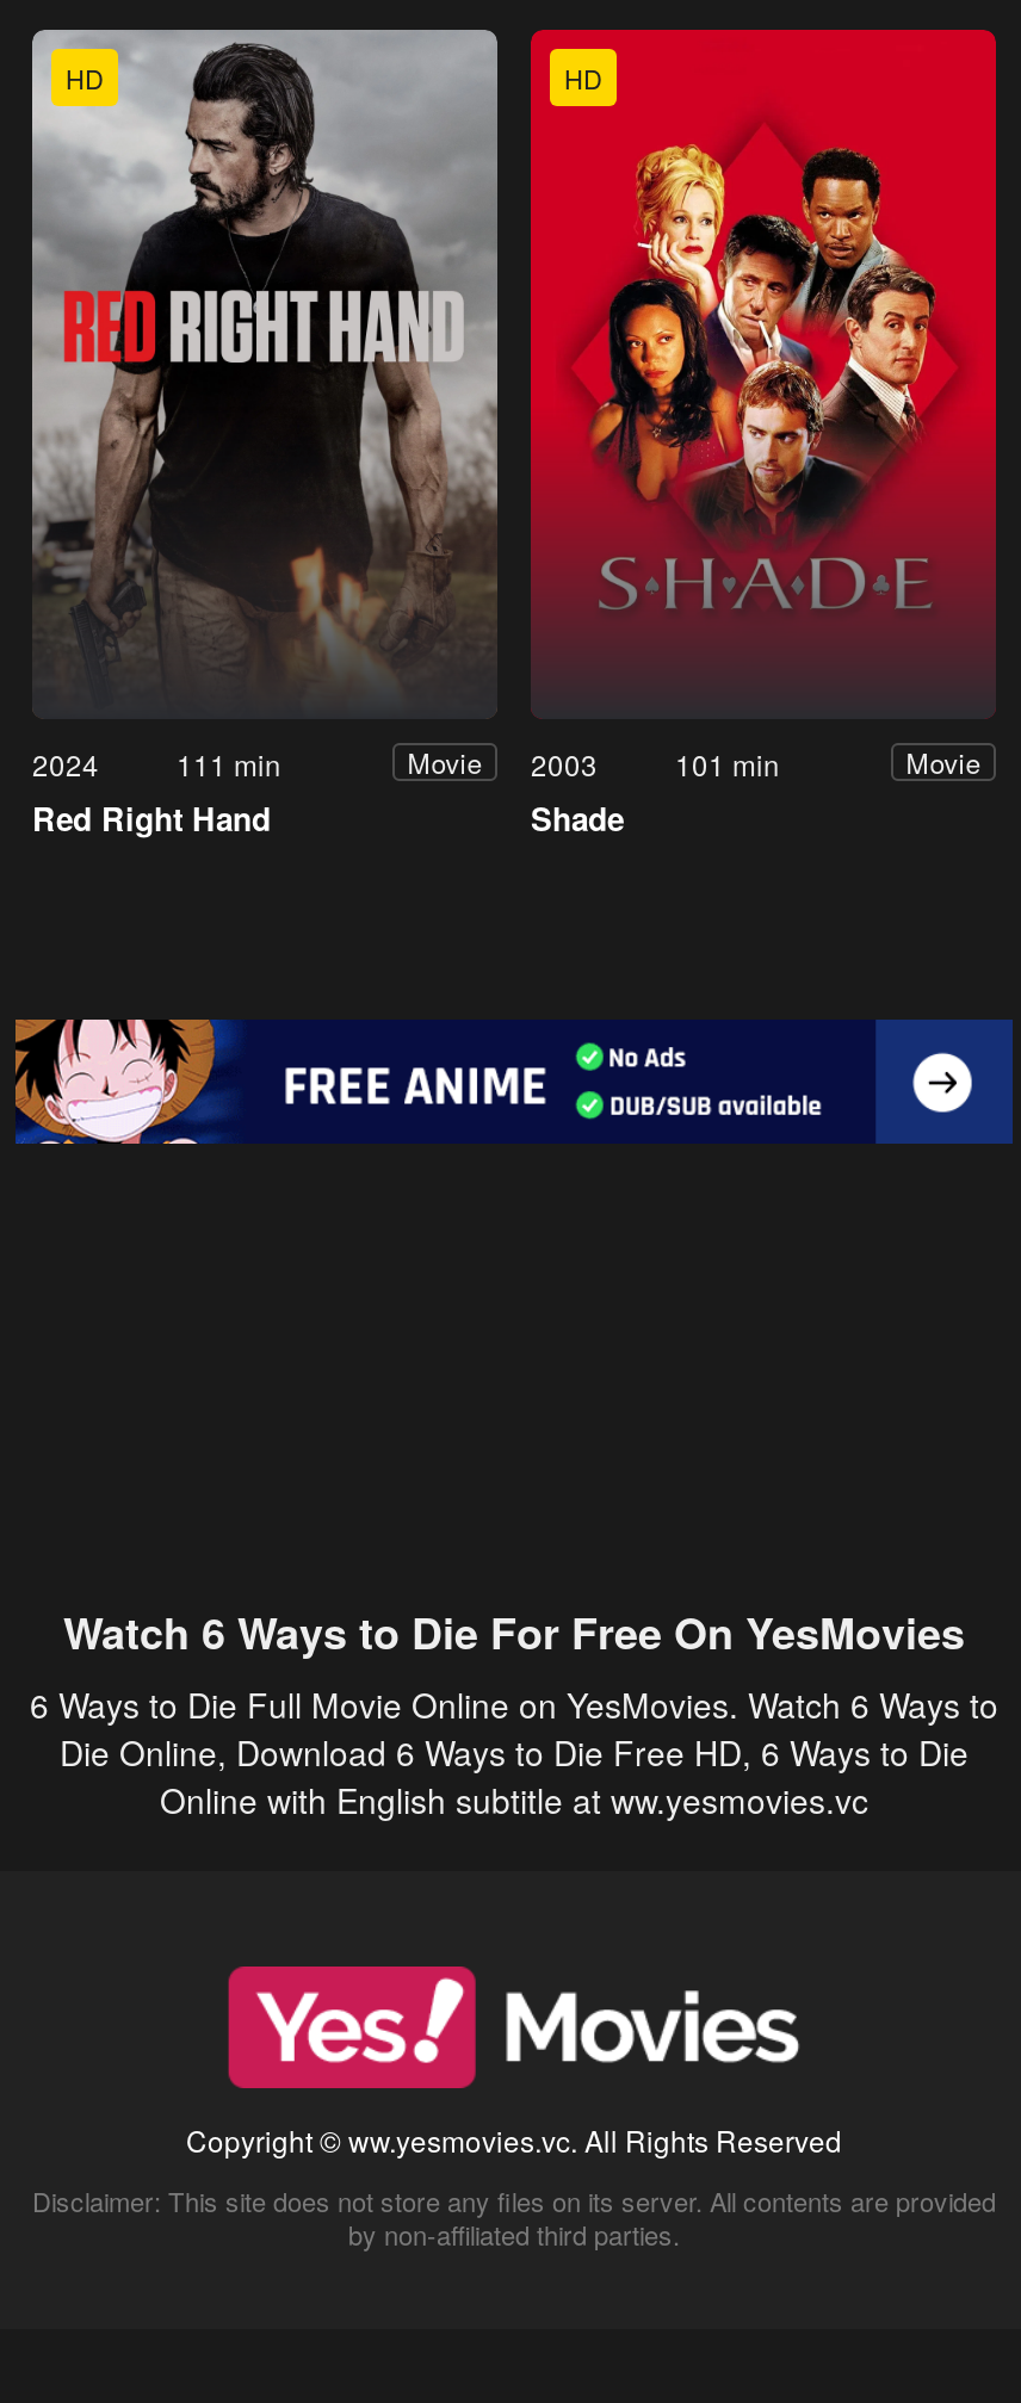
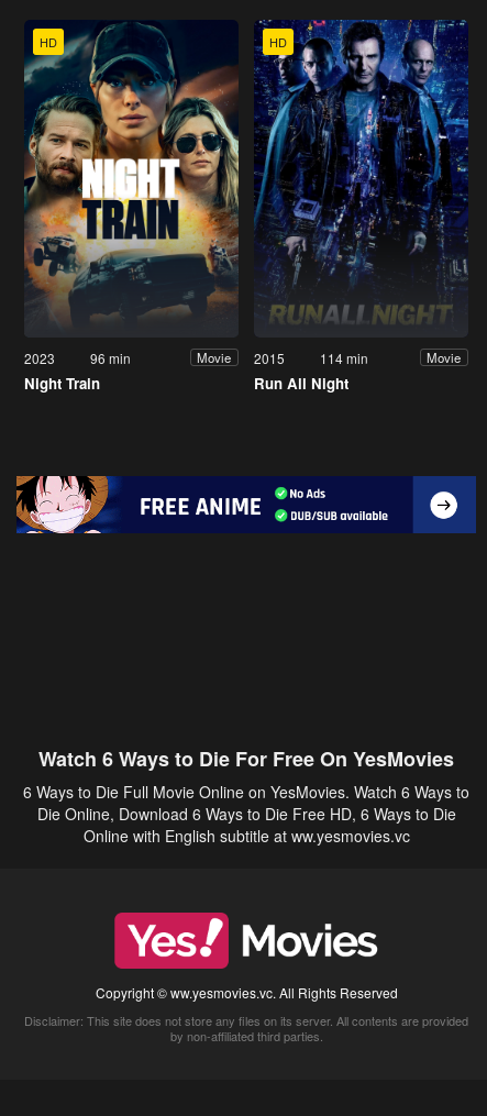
- [image]
- 2024
+ [image]
+ 2023

- [image]
- 2003
+ [image]
+ 2015

- 111 min
+ 96 min

- 101 min
+ 114 min

- Red Right Hand
+ Night Train

- Shade
+ Run All Night
